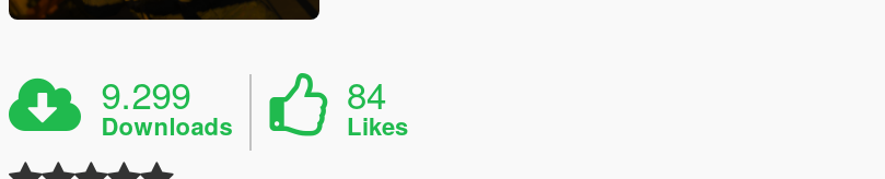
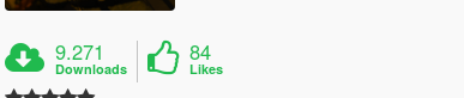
- 9.299
+ 9.271
